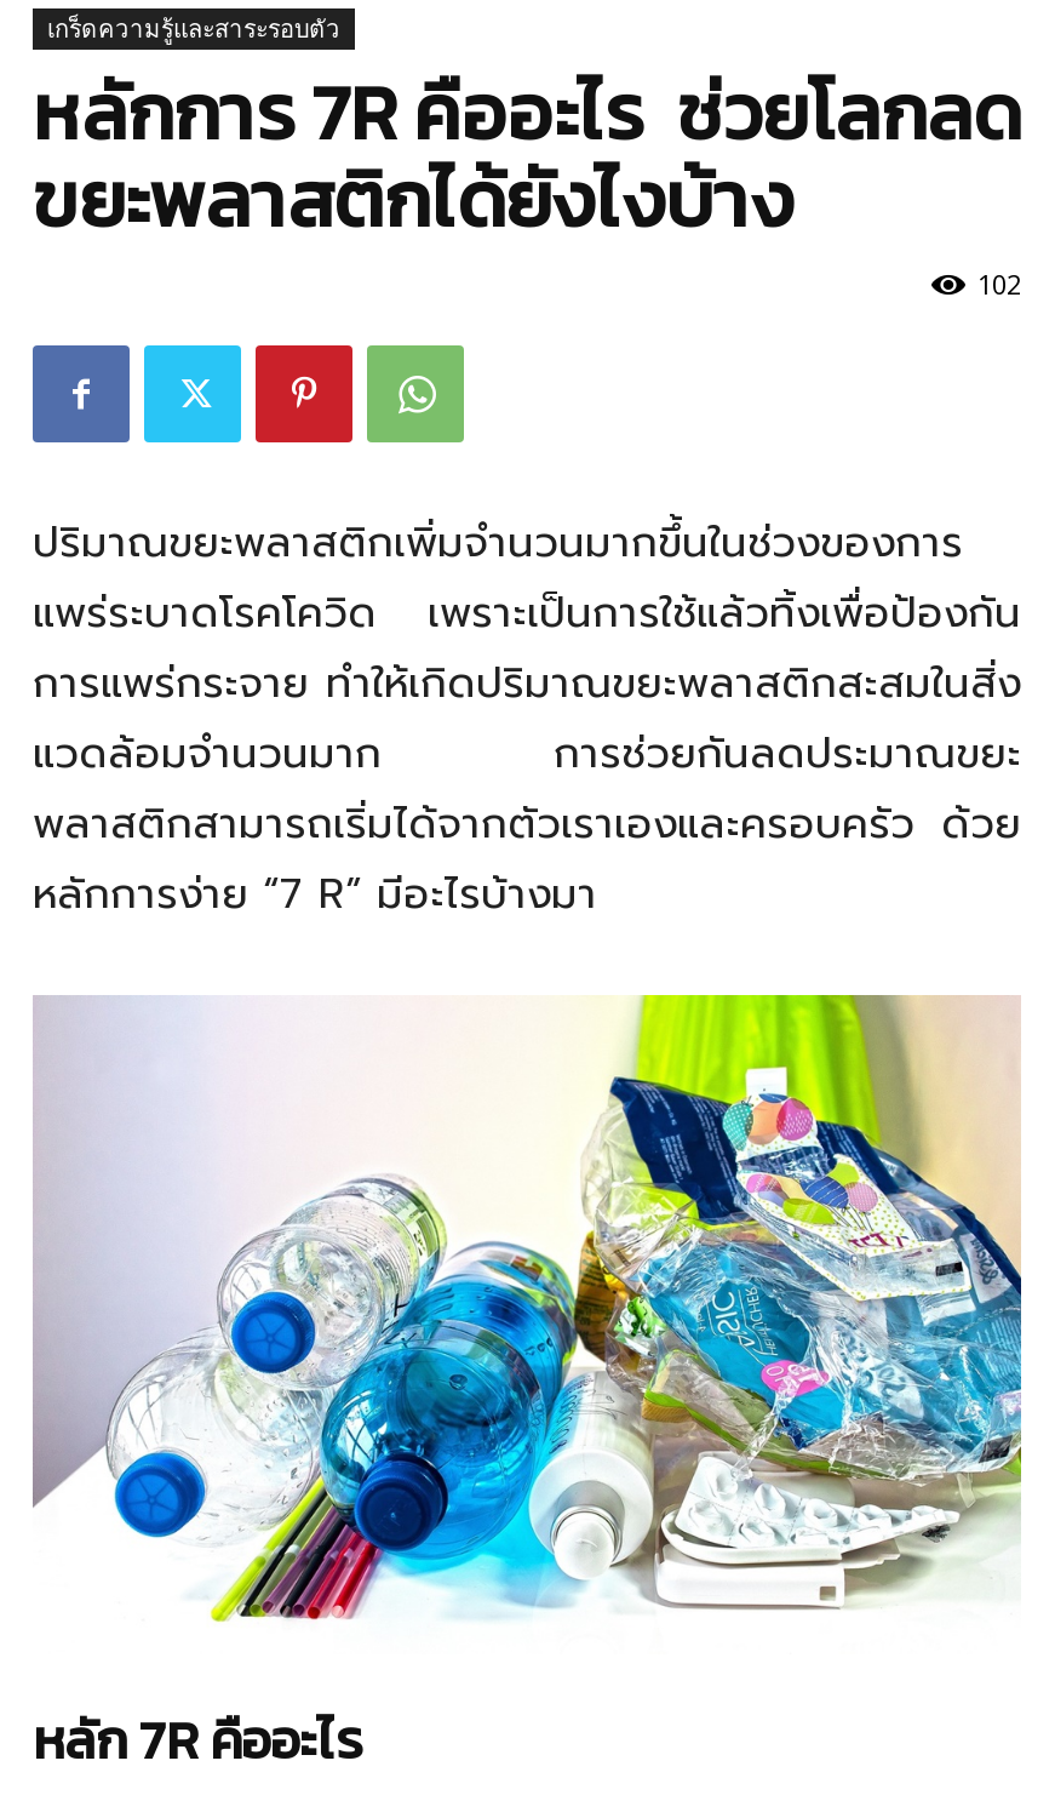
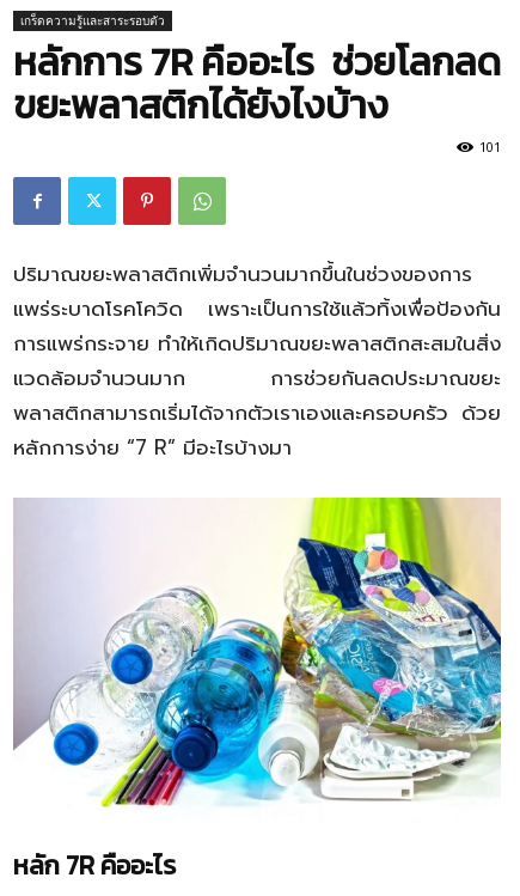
- 102
+ 101
